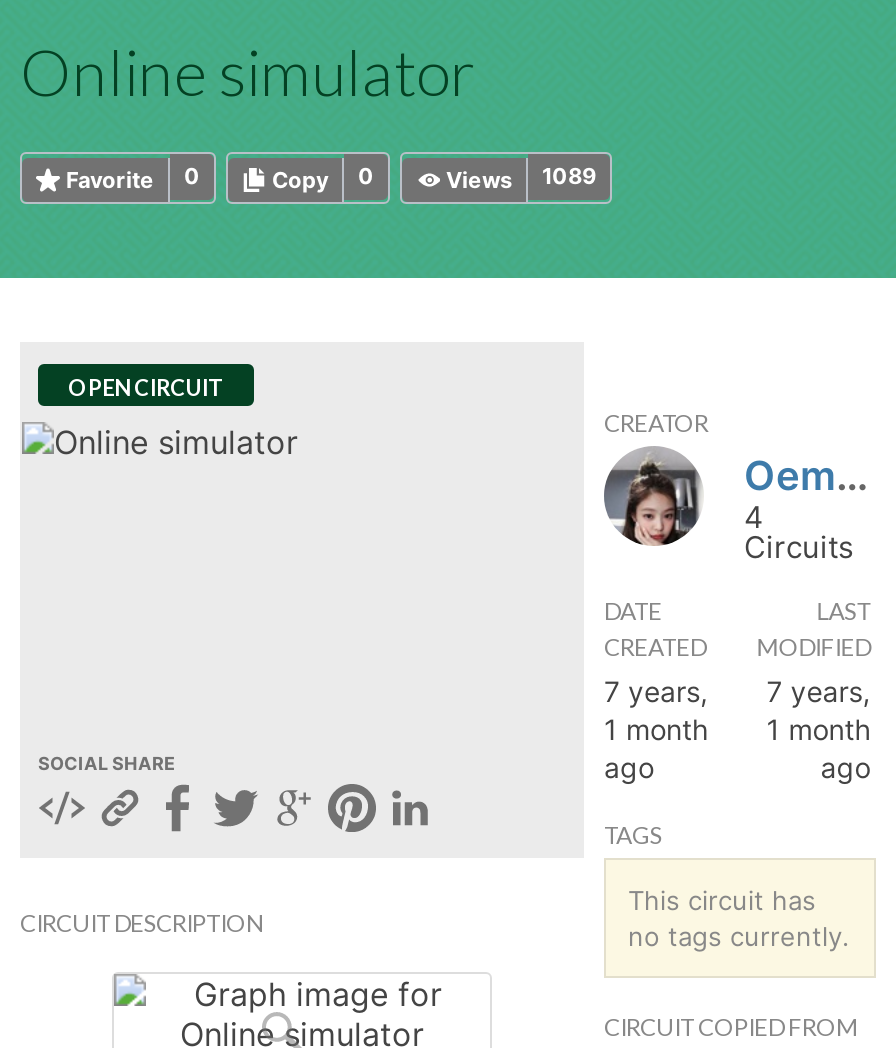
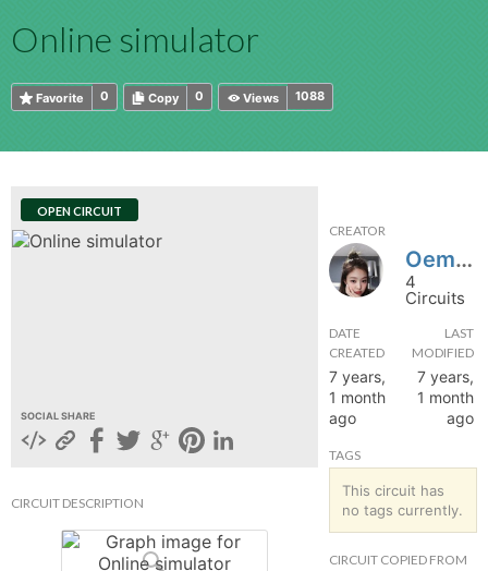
- Views 1089
+ Views 1088
